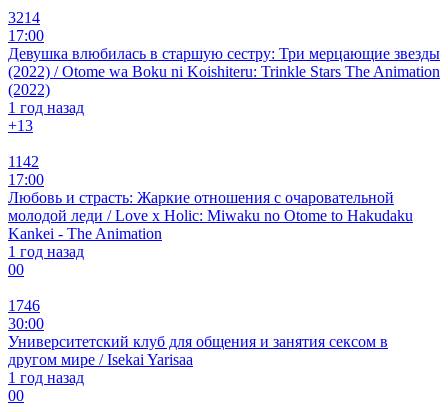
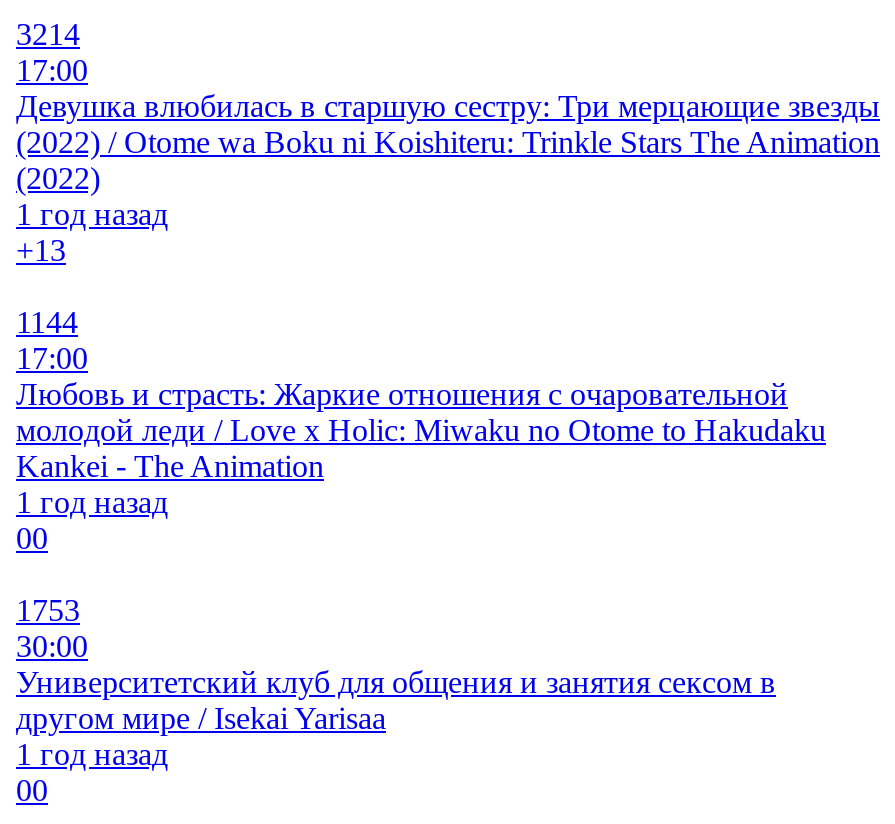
- 1142
+ 1144

- 1746
+ 1753
